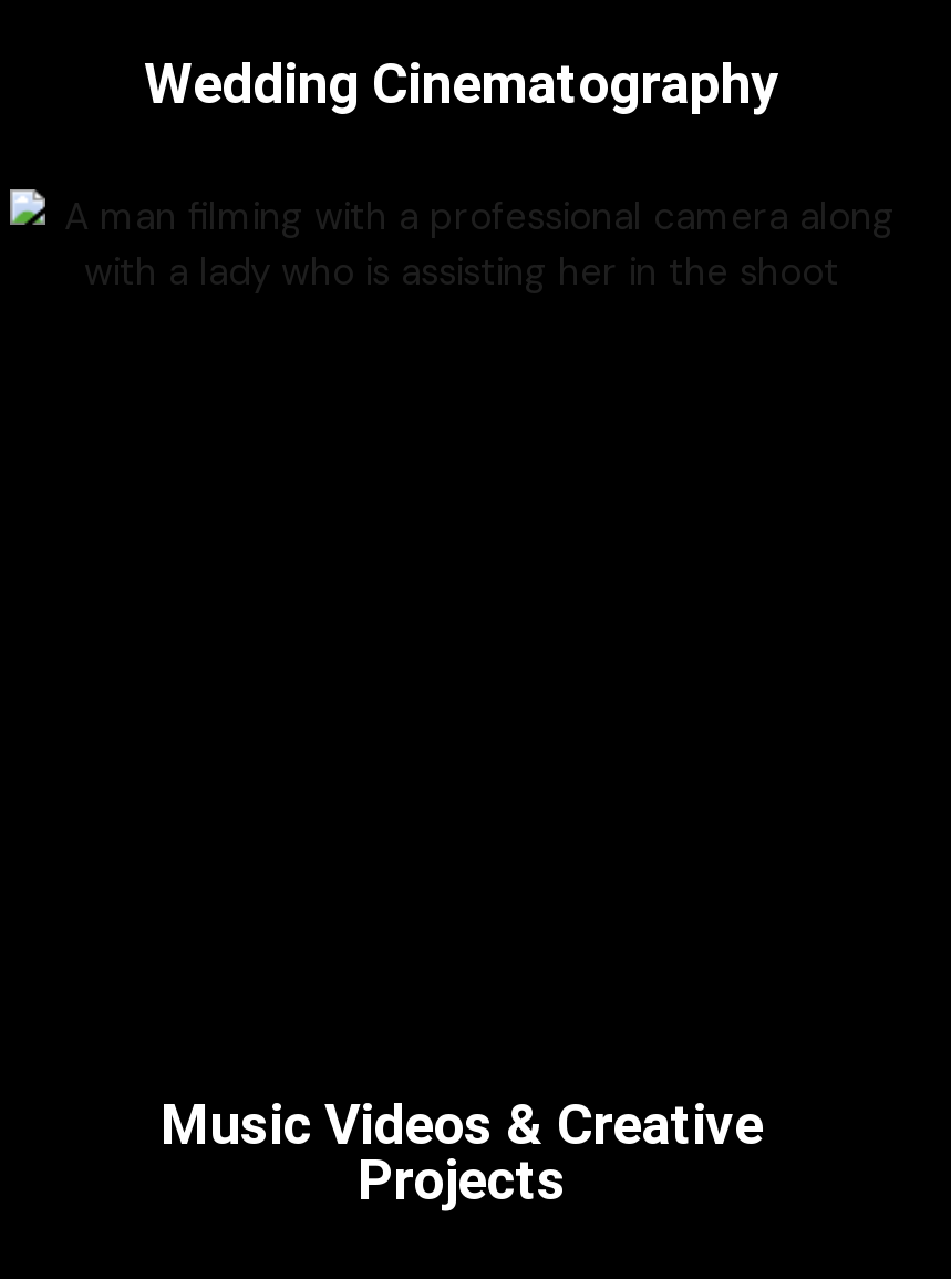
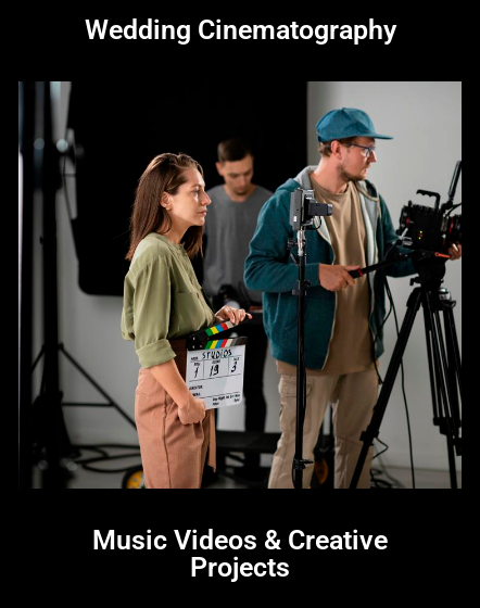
+ [image]
